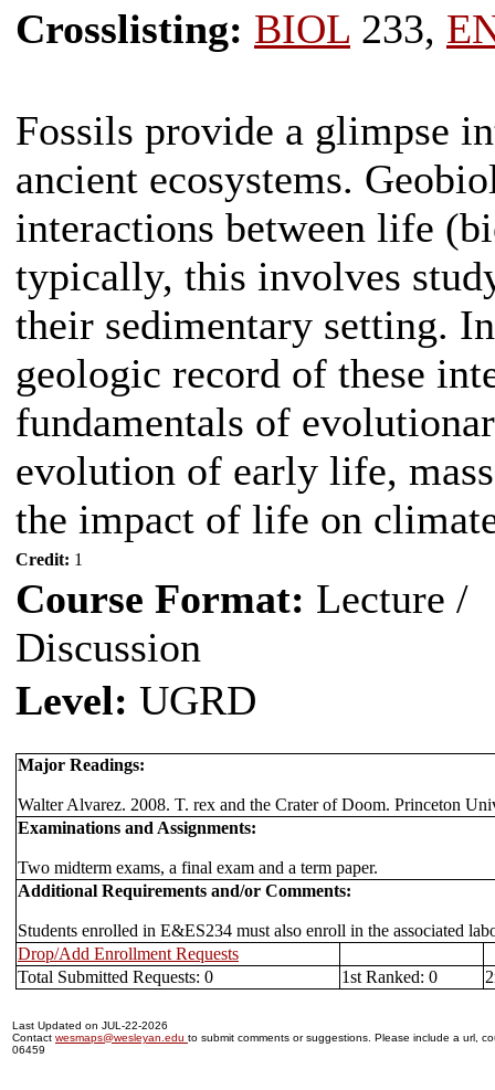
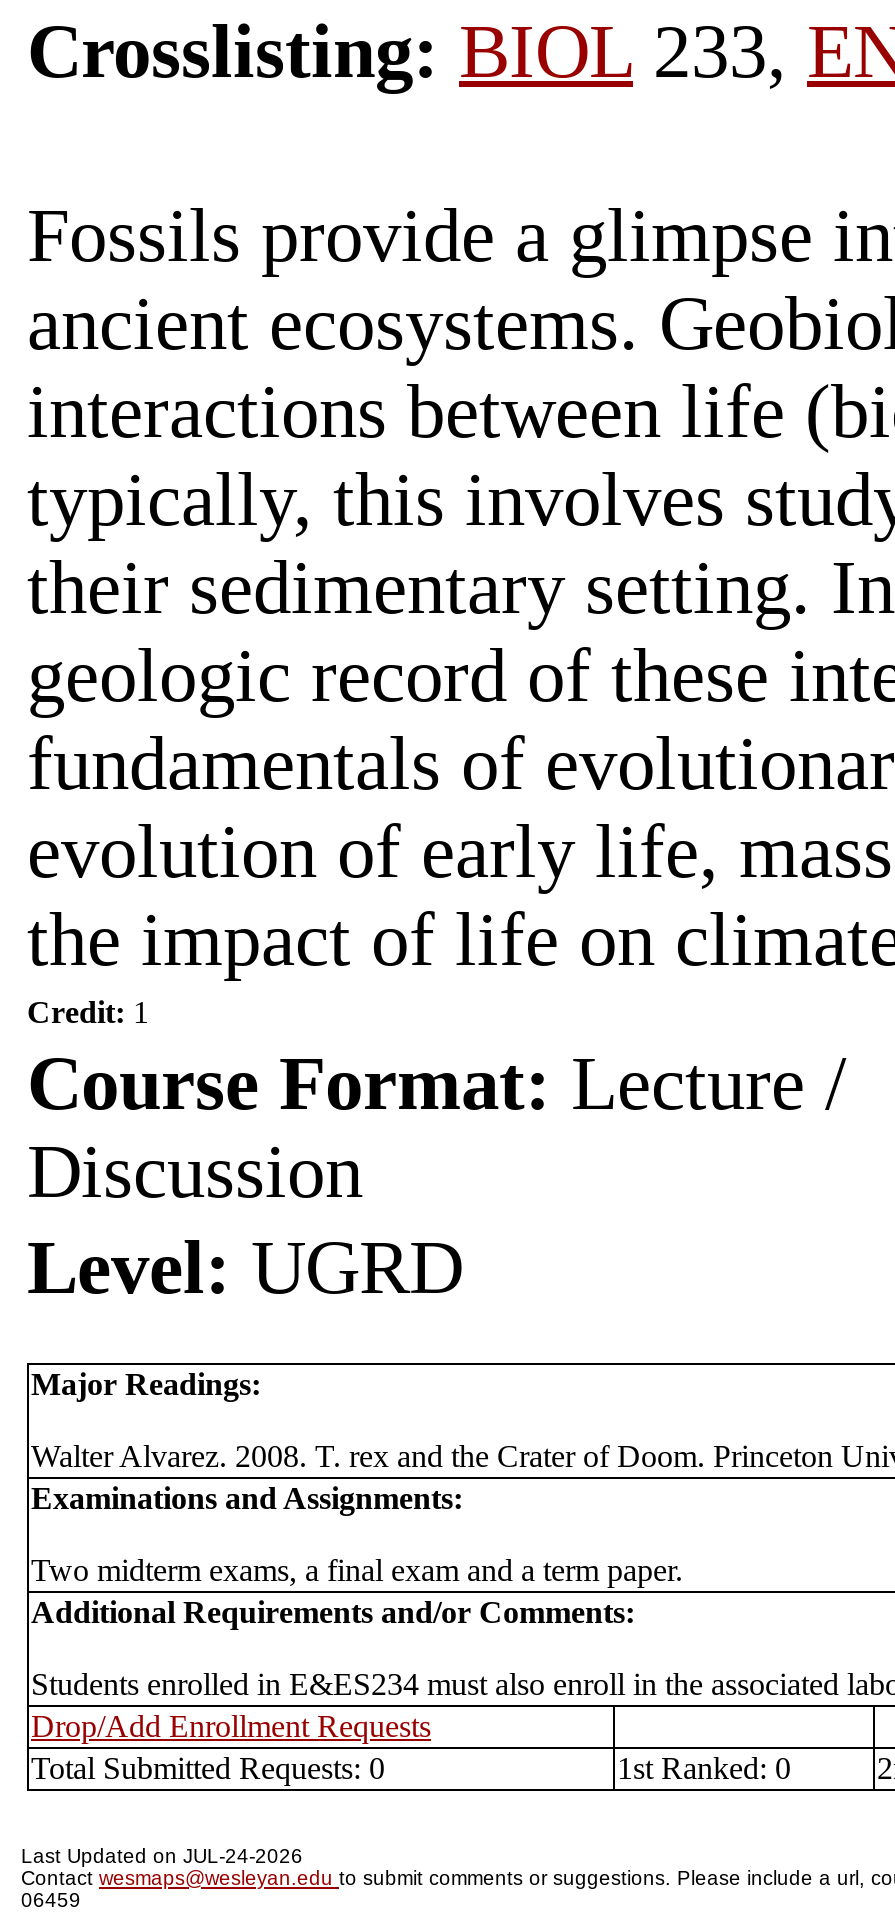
- Last Updated on JUL-22-2026
+ Last Updated on JUL-24-2026
